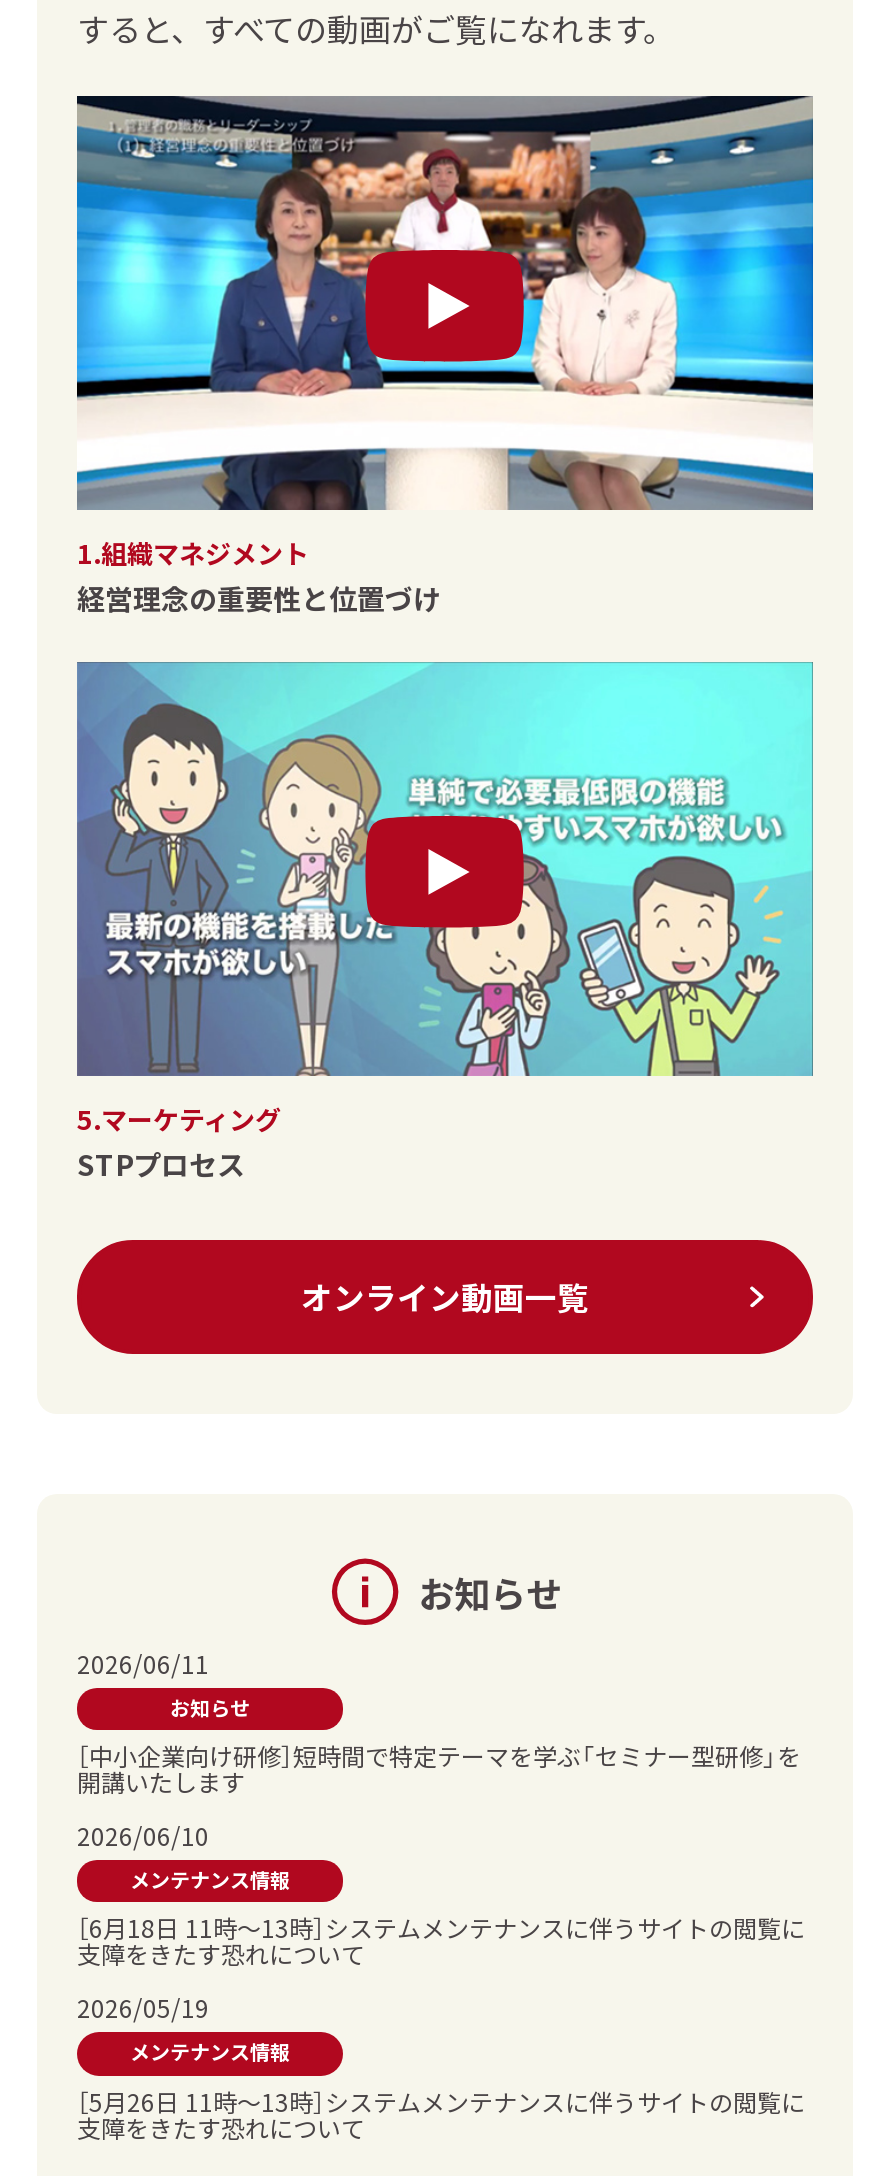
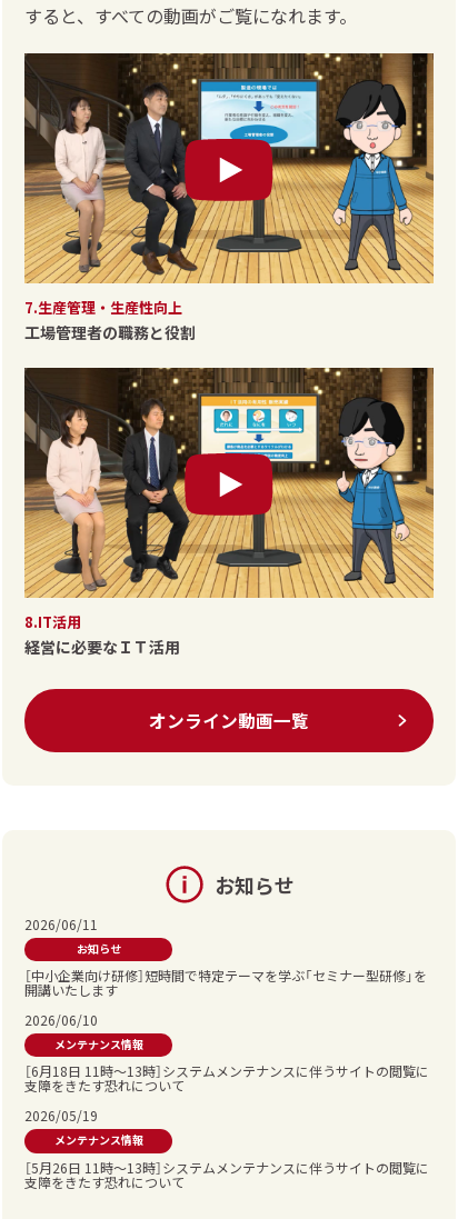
- [image]
- 1.組織マネジメント
- 経営理念の重要性と位置づけ
+ [image]
+ 7.生産管理・生産性向上
+ 工場管理者の職務と役割

- [image]
- 5.マーケティング
- STPプロセス
+ [image]
+ 8.IT活用
+ 経営に必要なＩＴ活用
